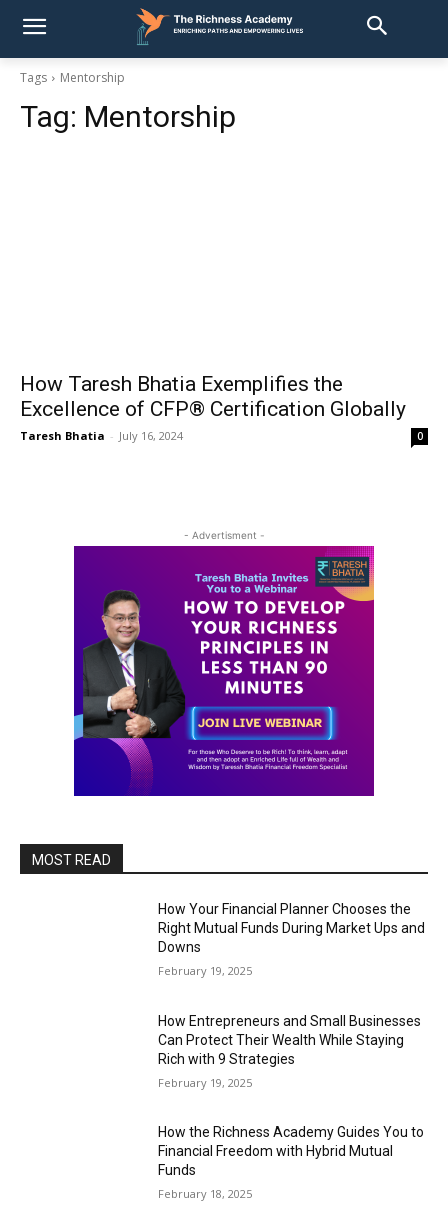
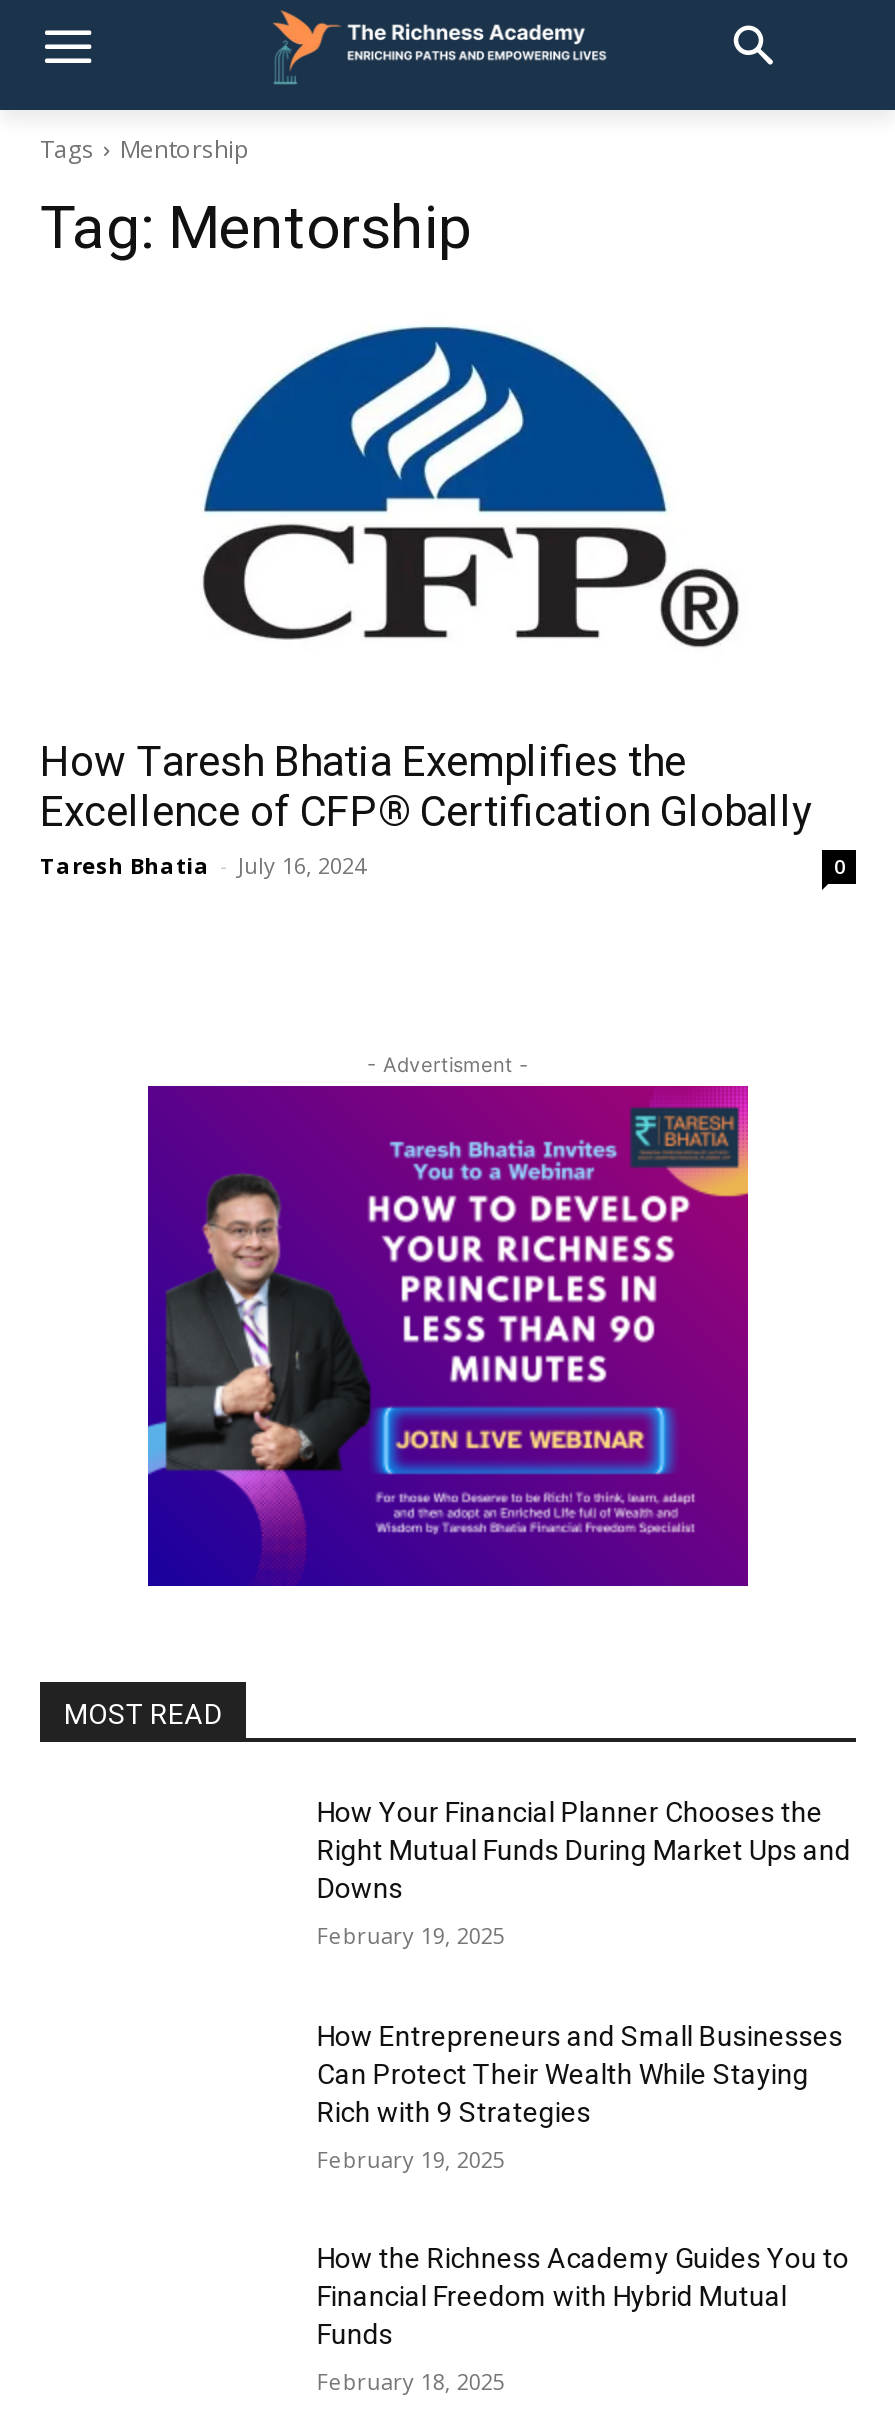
+ [image]
